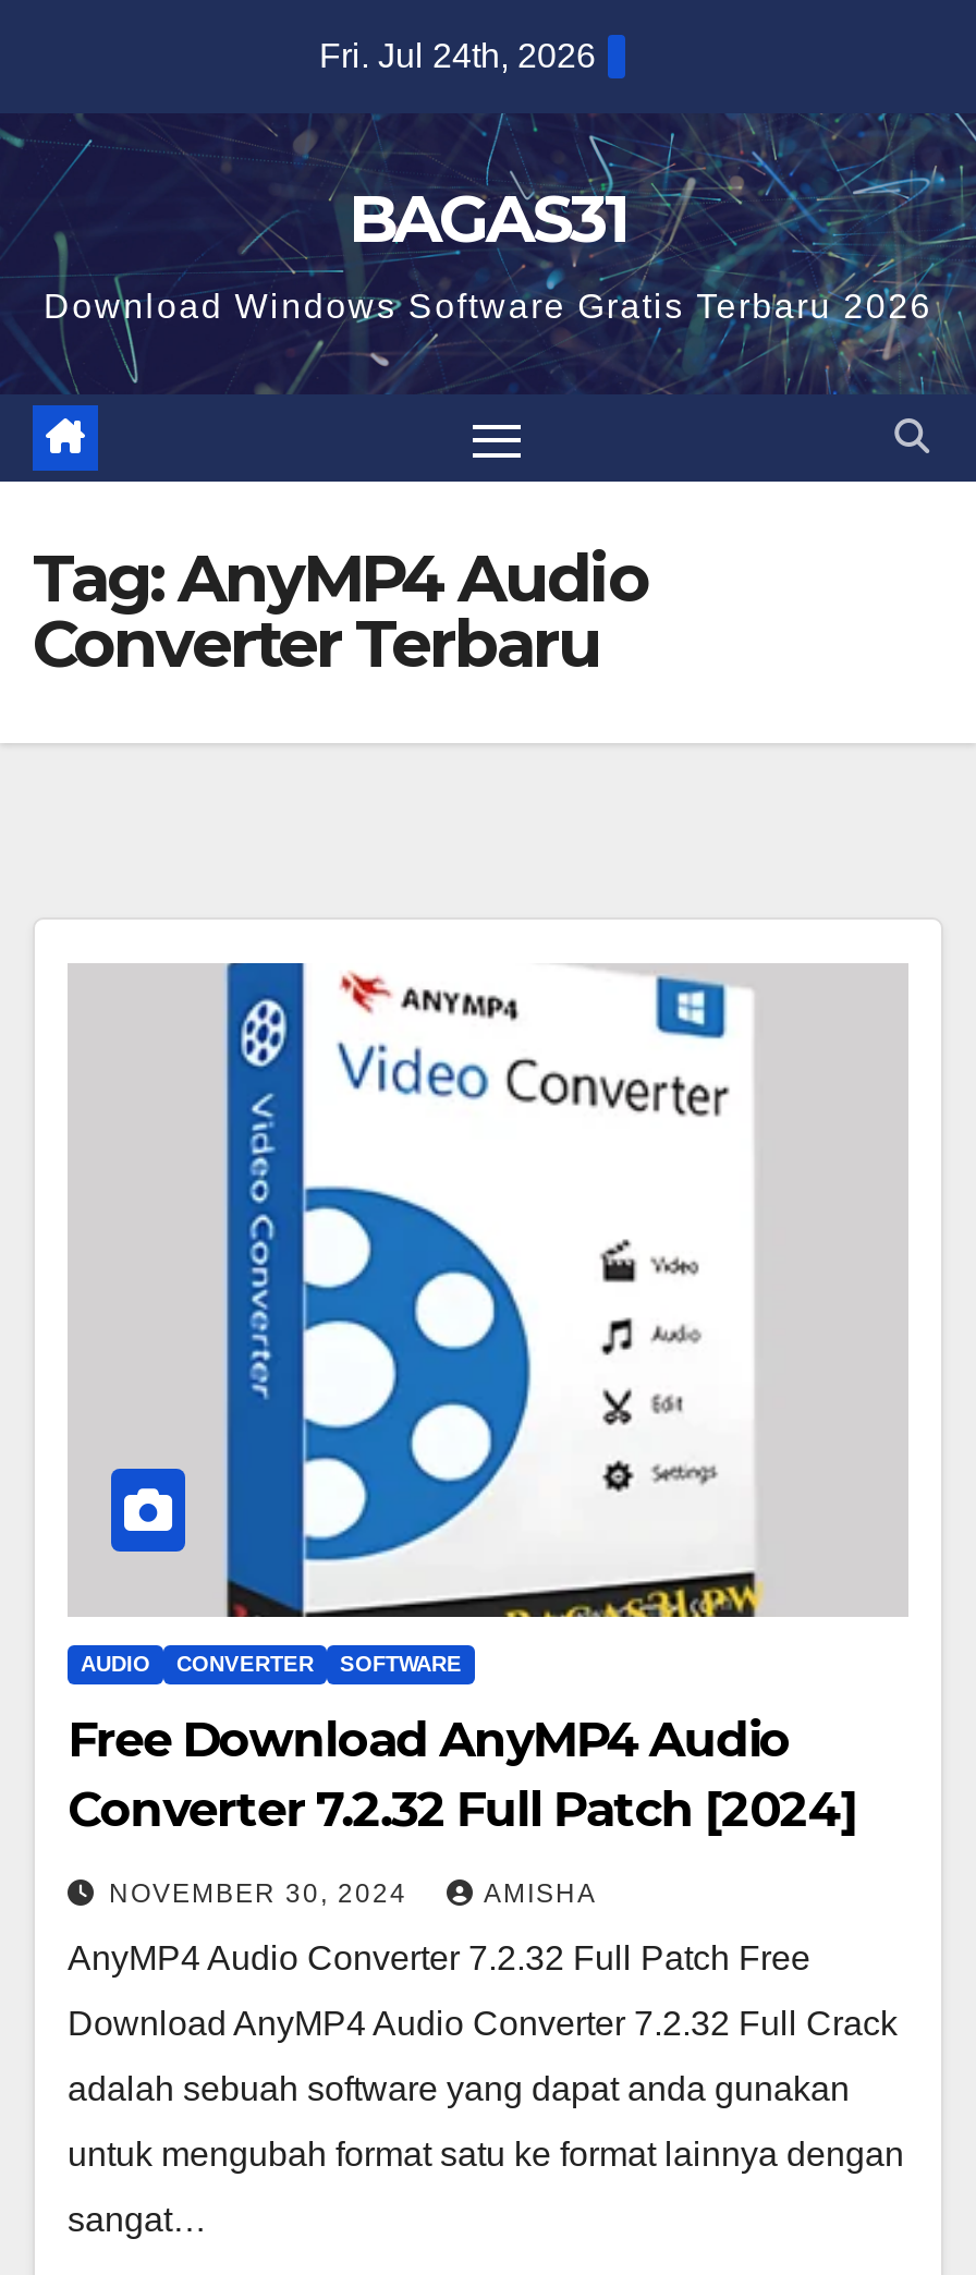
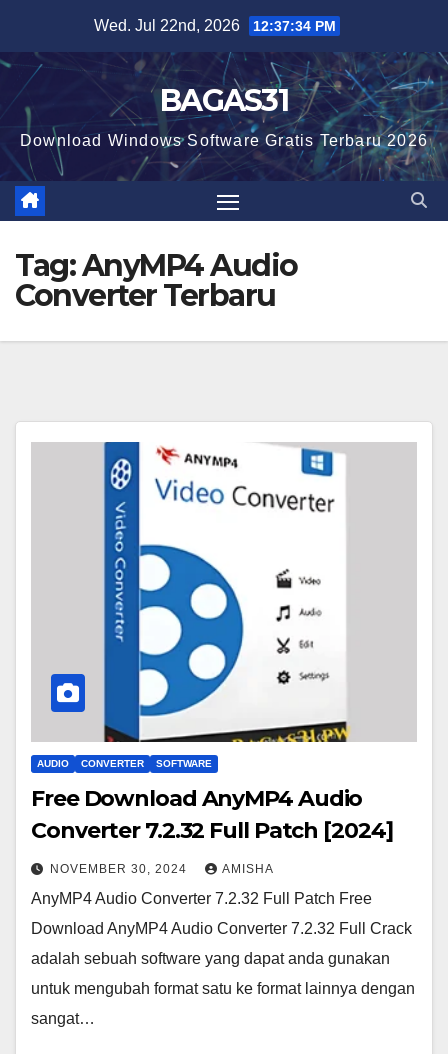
- Fri. Jul 24th, 2026
+ Wed. Jul 22nd, 2026 12:37:34 PM
